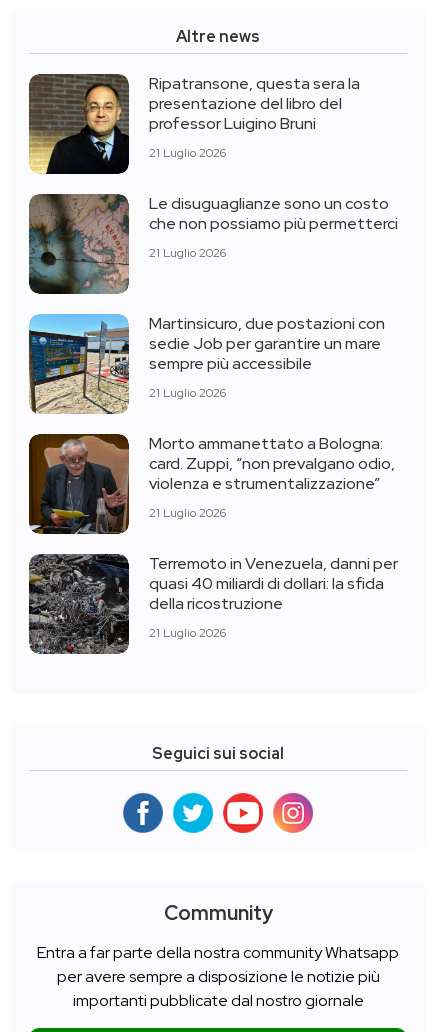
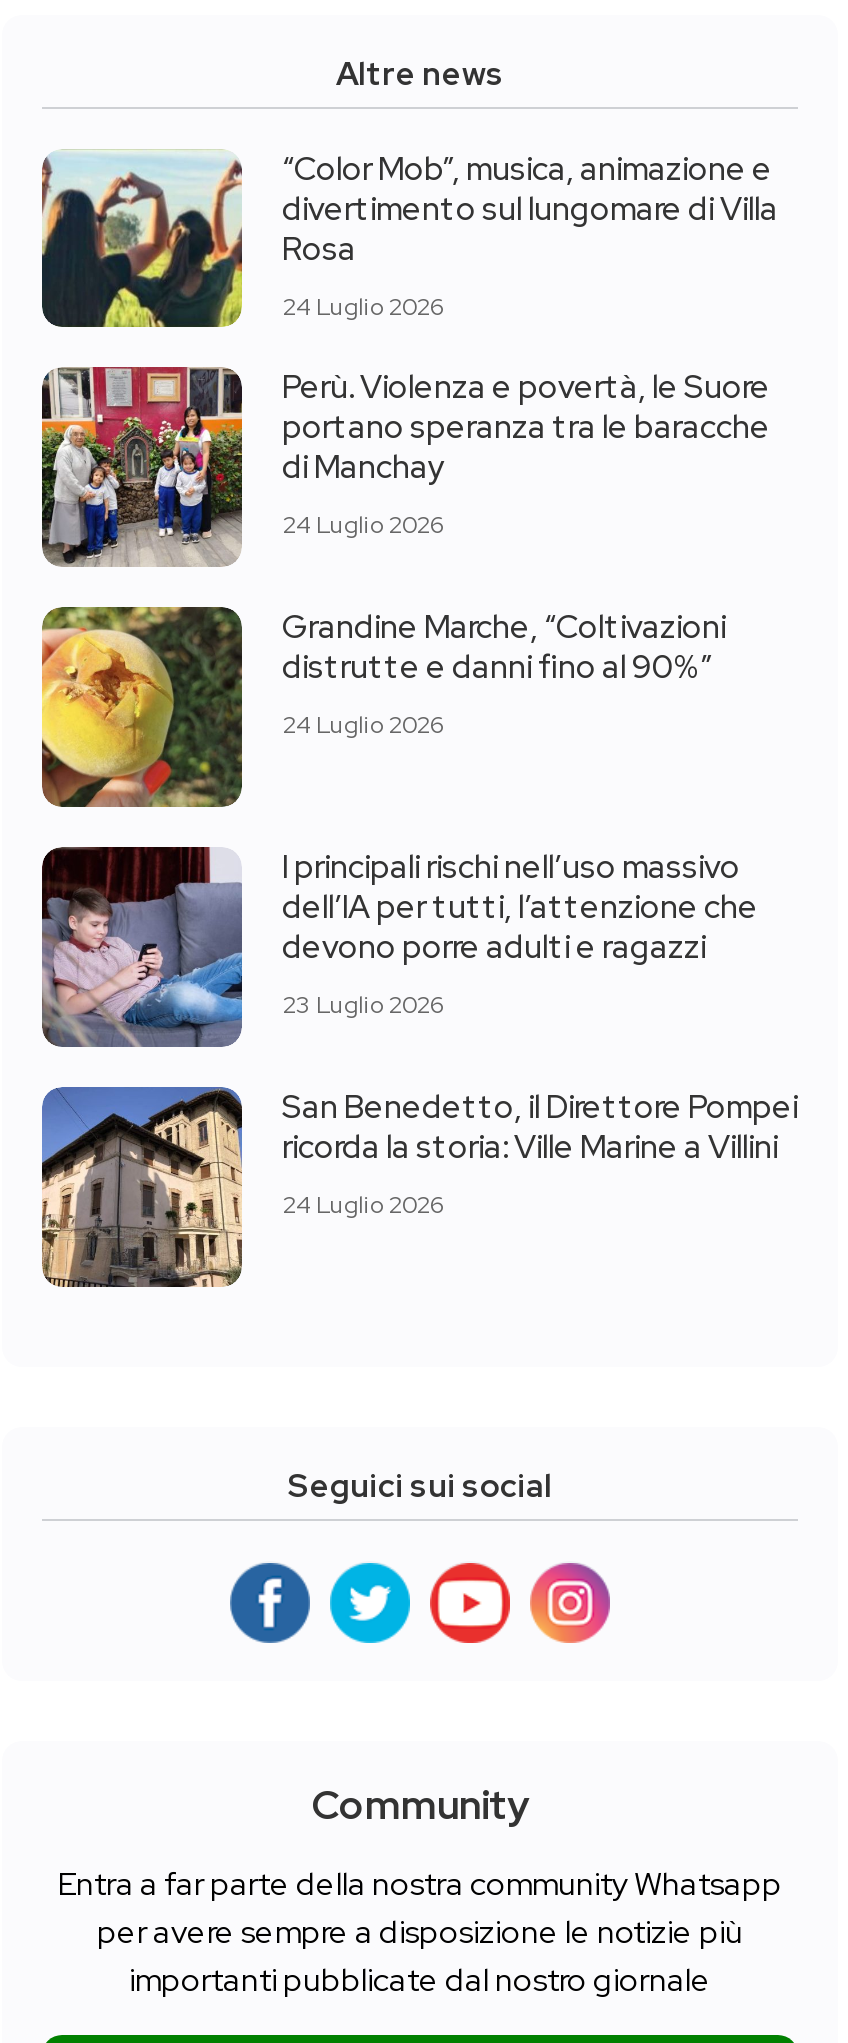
- [image]
- Ripatransone, questa sera la
- presentazione del libro del
- professor Luigino Bruni
+ [image]
+ “Color Mob”, musica, animazione e
+ divertimento sul lungomare di Villa
+ Rosa

- 21 Luglio 2026
+ 24 Luglio 2026

- [image]
- Le disuguaglianze sono un costo
- che non possiamo più permetterci
+ [image]
+ Perù. Violenza e povertà, le Suore
+ portano speranza tra le baracche
+ di Manchay

- 21 Luglio 2026
+ 24 Luglio 2026

- [image]
- Martinsicuro, due postazioni con
- sedie Job per garantire un mare
- sempre più accessibile
+ [image]
+ Grandine Marche, “Coltivazioni
+ distrutte e danni fino al 90%”

- 21 Luglio 2026
+ 24 Luglio 2026

- [image]
- Morto ammanettato a Bologna:
- card. Zuppi, “non prevalgano odio,
- violenza e strumentalizzazione”
+ [image]
+ I principali rischi nell’uso massivo
+ dell’IA per tutti, l’attenzione che
+ devono porre adulti e ragazzi

- 21 Luglio 2026
+ 23 Luglio 2026

- [image]
- Terremoto in Venezuela, danni per
- quasi 40 miliardi di dollari: la sfida
- della ricostruzione
+ [image]
+ San Benedetto, il Direttore Pompei
+ ricorda la storia: Ville Marine a Villini

- 21 Luglio 2026
+ 24 Luglio 2026
